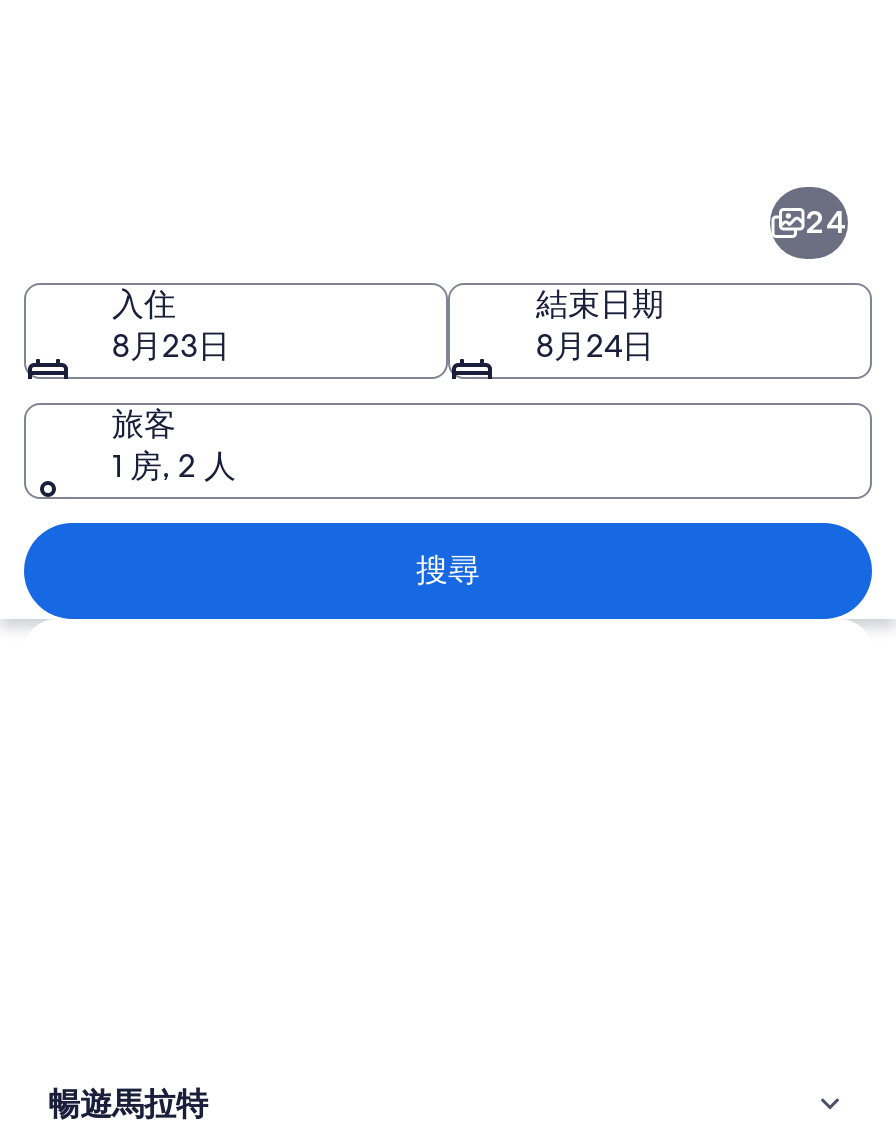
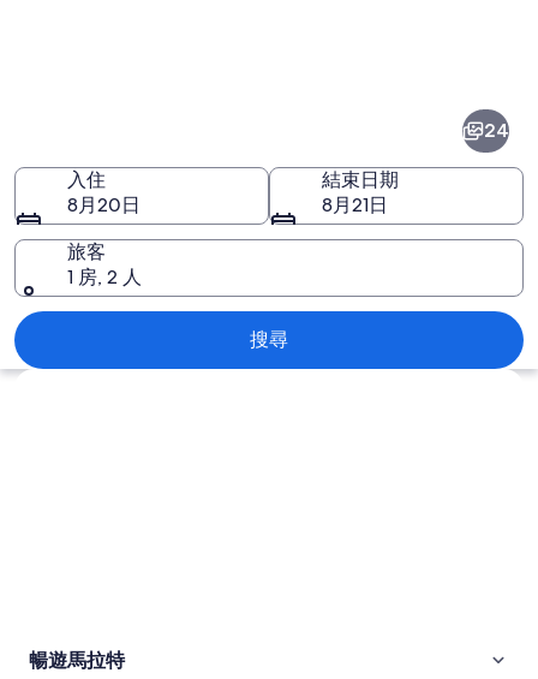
- 8月23日
+ 8月20日

- 8月24日
+ 8月21日
